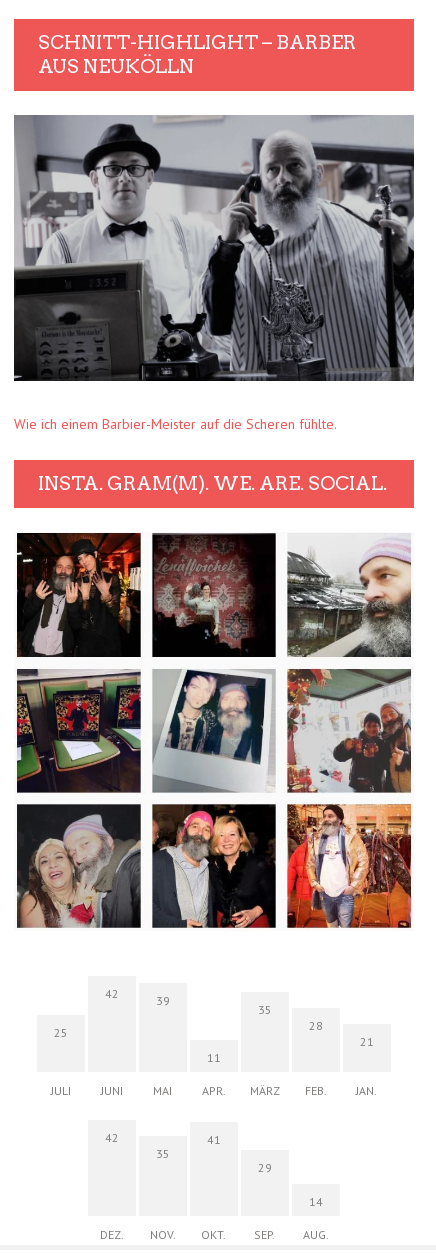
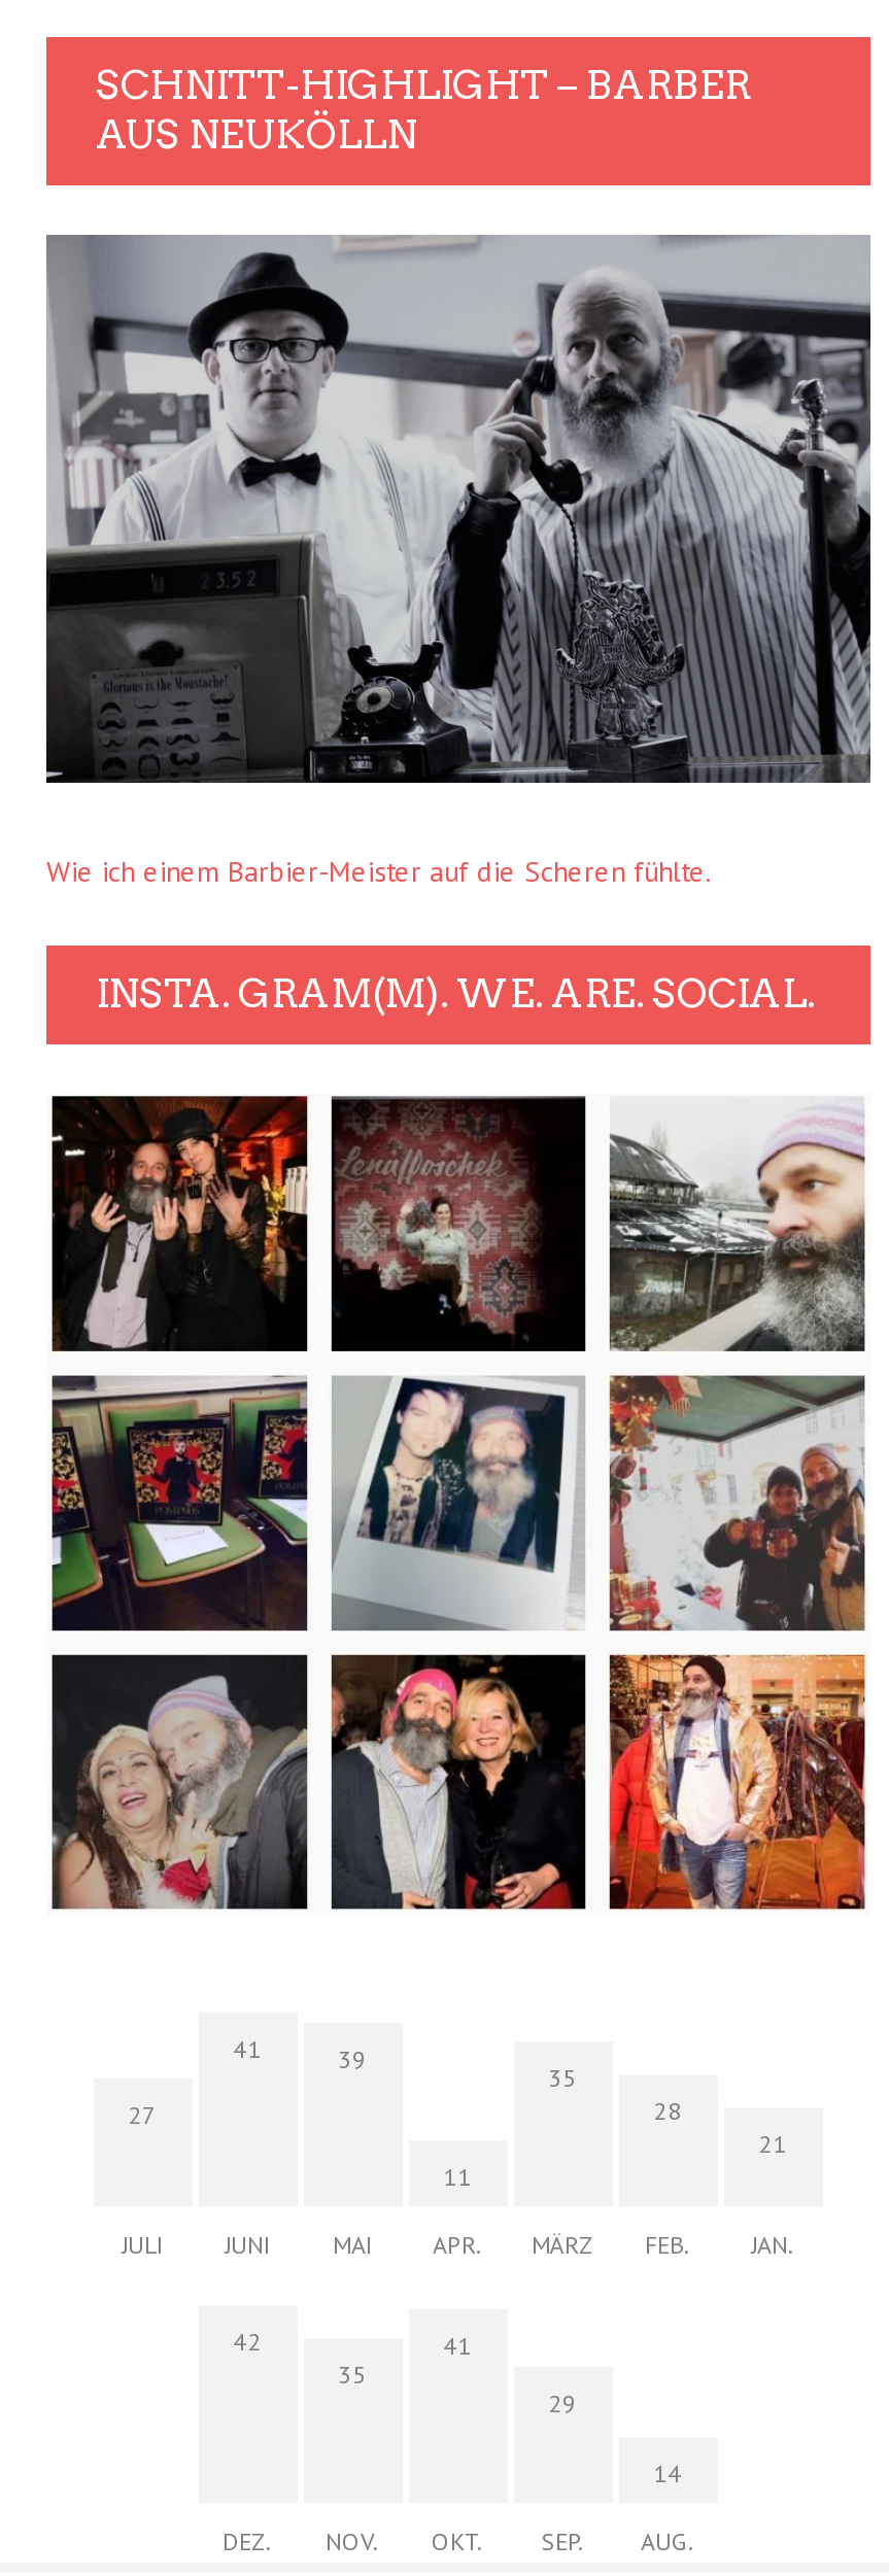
- 42
+ 41

- 25
+ 27
